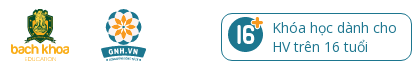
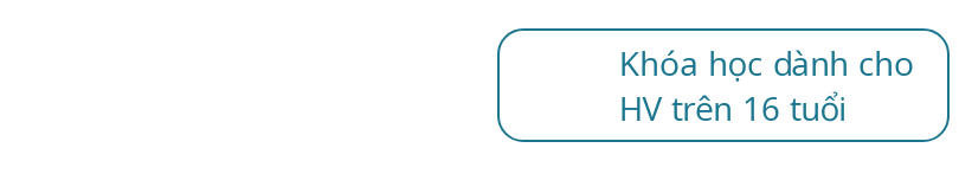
- [image]

- [image]

- [image]
